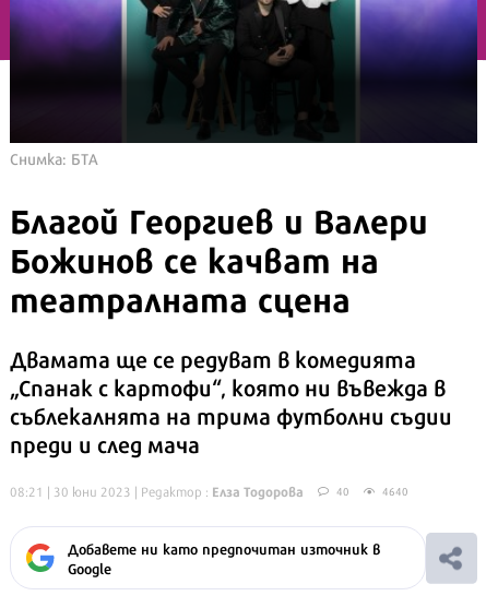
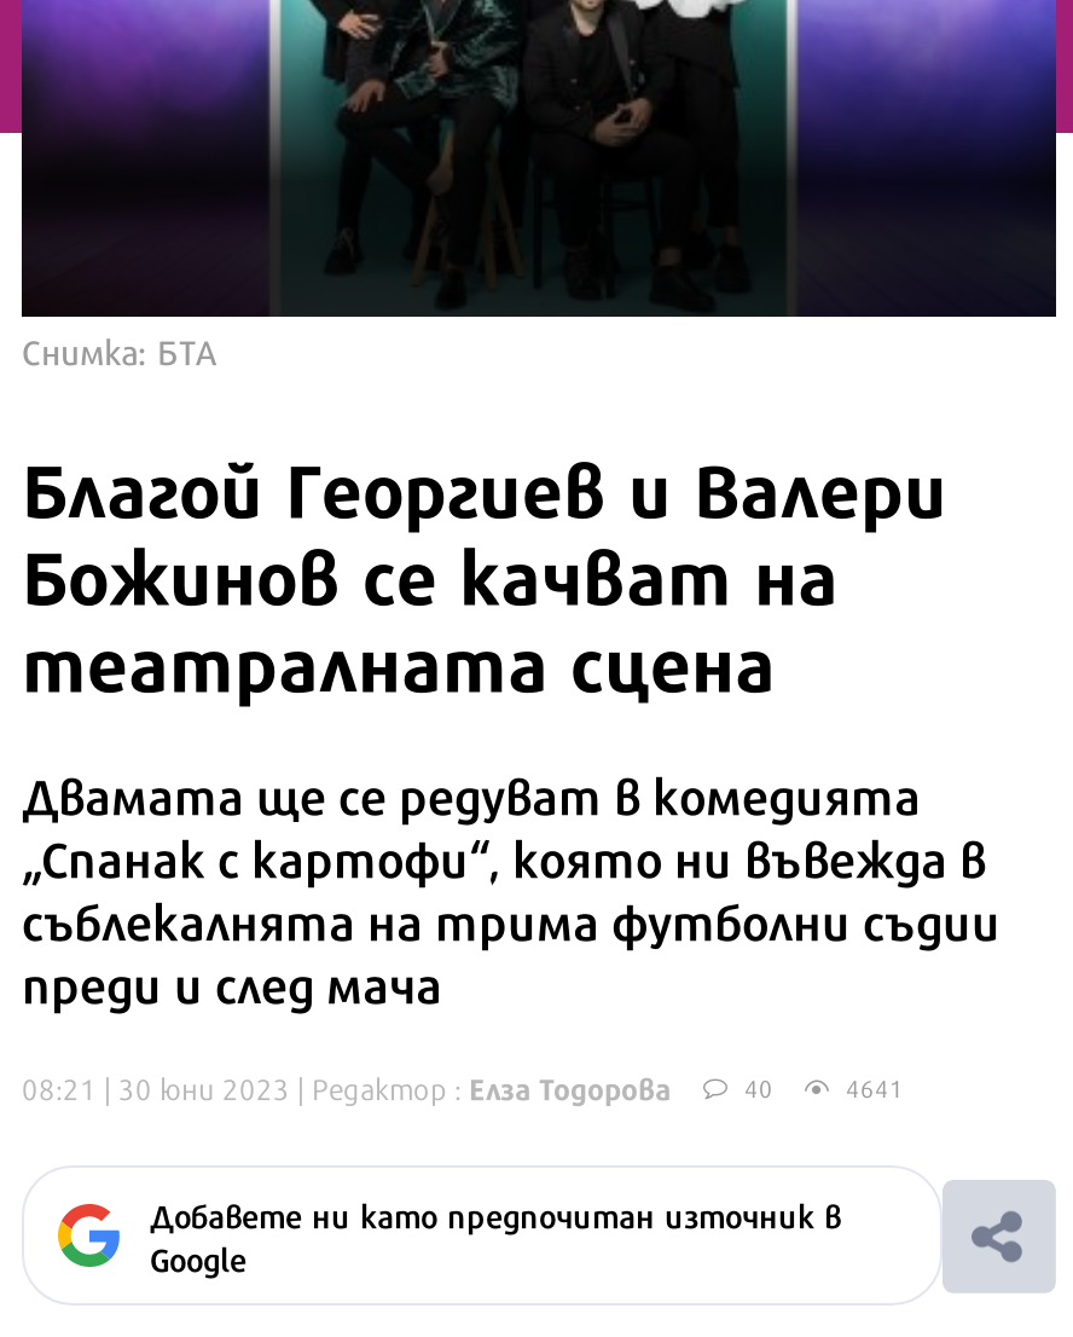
- 4640
+ 4641
